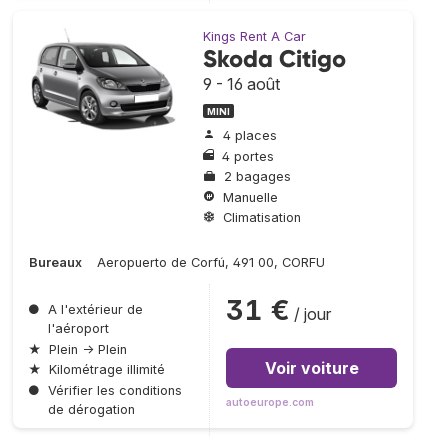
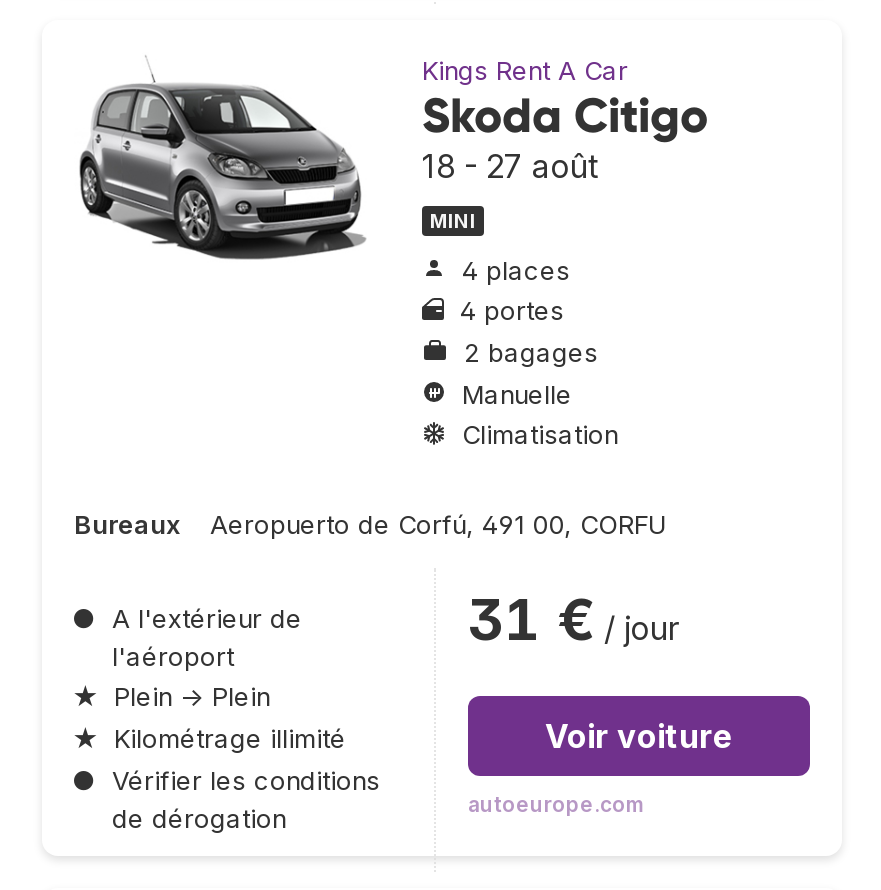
- 9 - 16 août
+ 18 - 27 août
